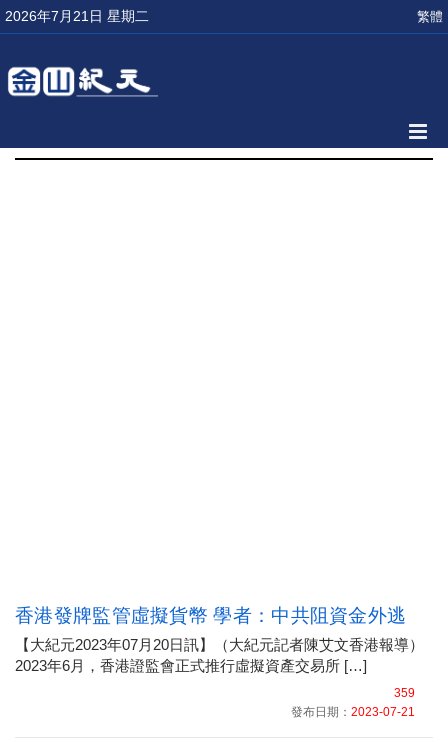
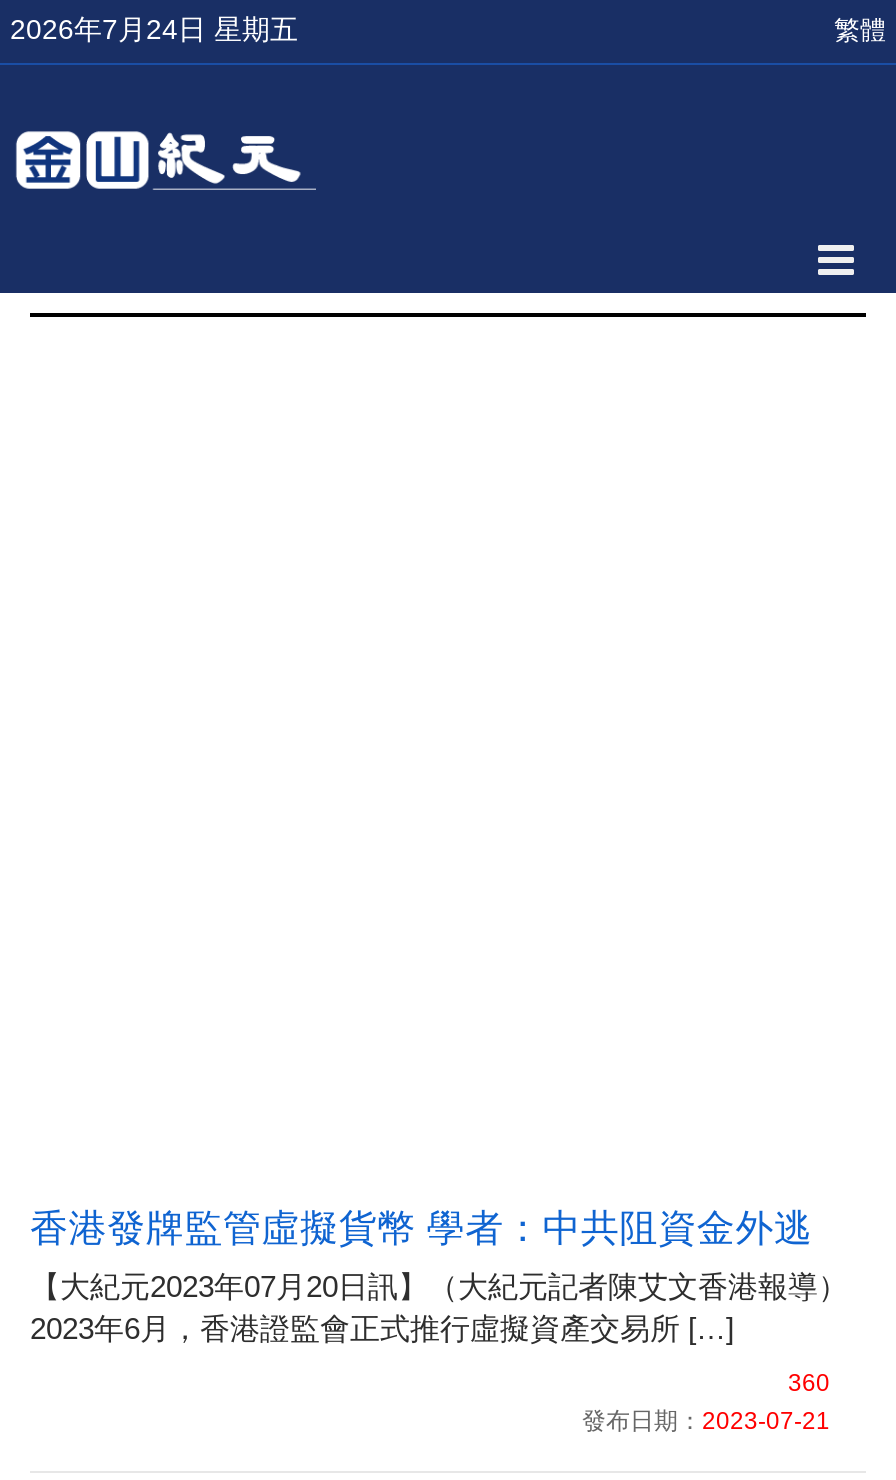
- 2026年7月21日 星期二
+ 2026年7月24日 星期五

- 359
+ 360
